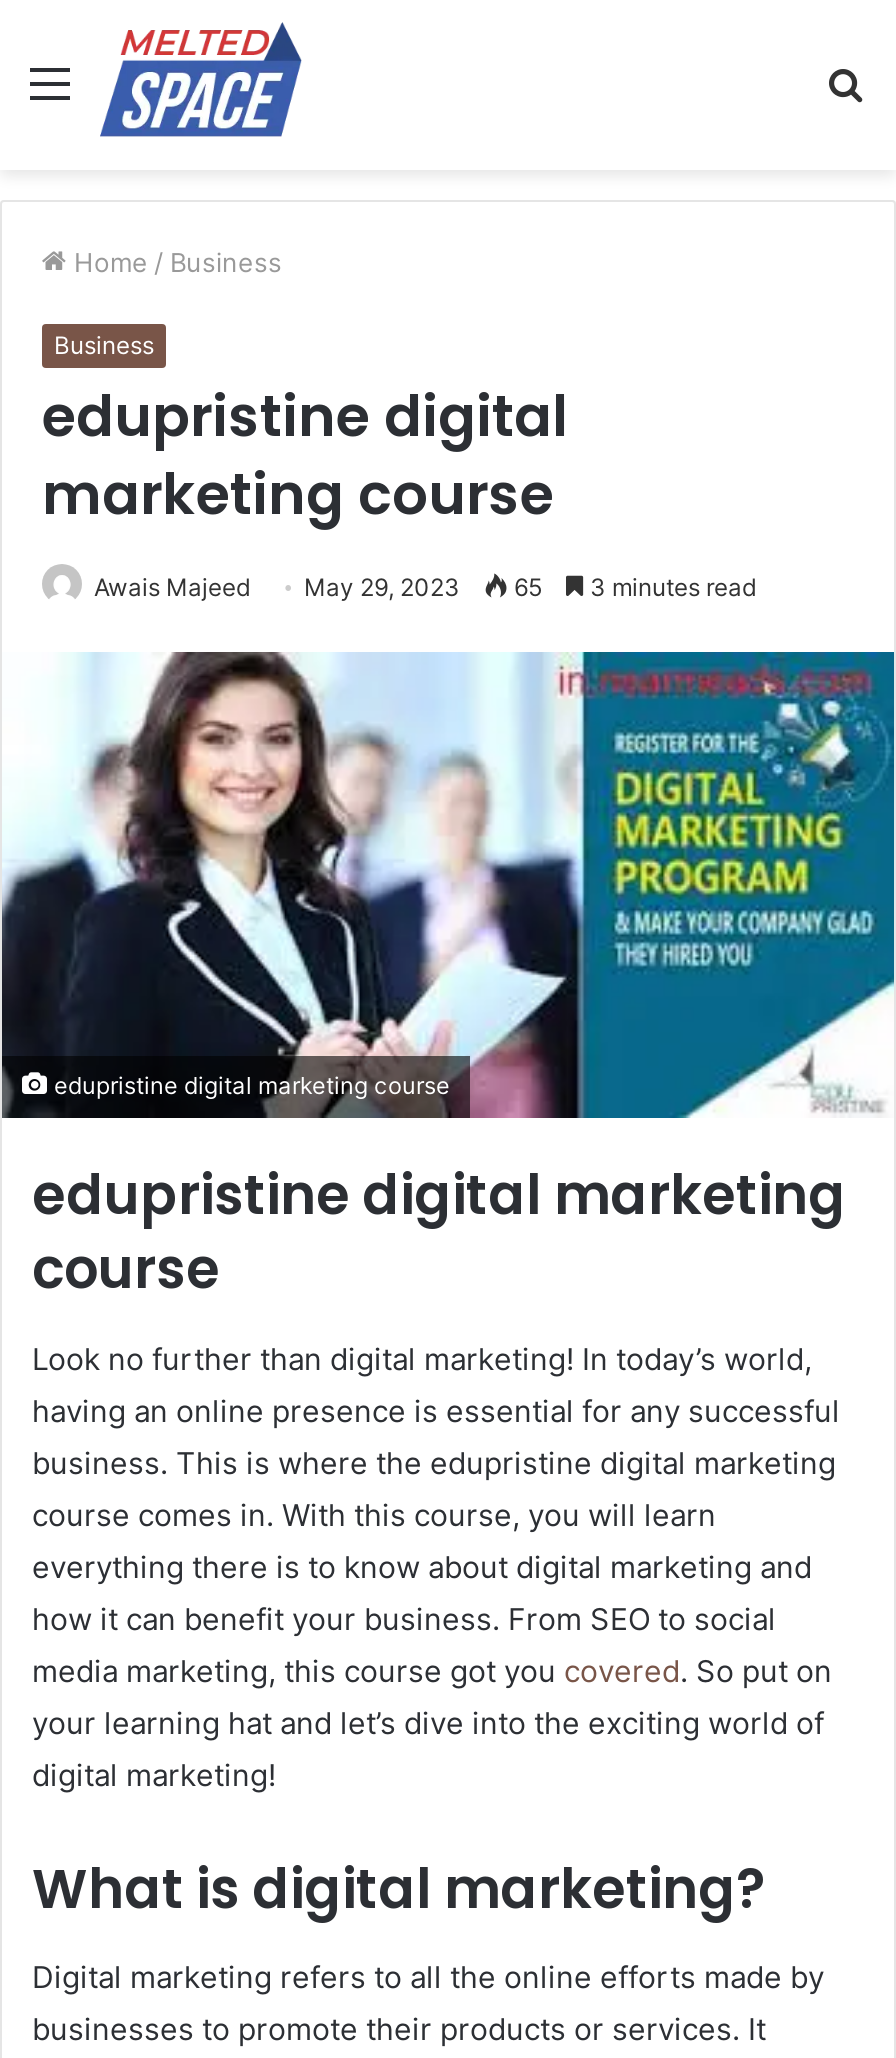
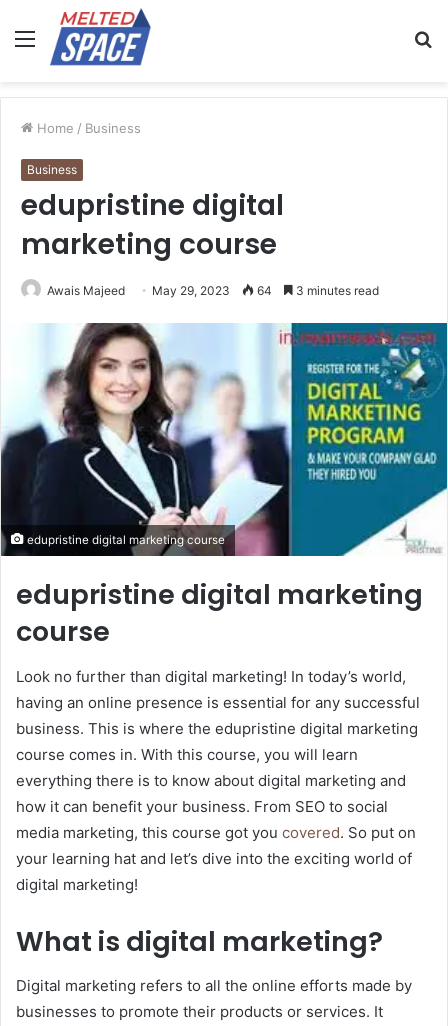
- Awais Majeed May 29, 2023 65 3 minutes read
+ Awais Majeed May 29, 2023 64 3 minutes read
